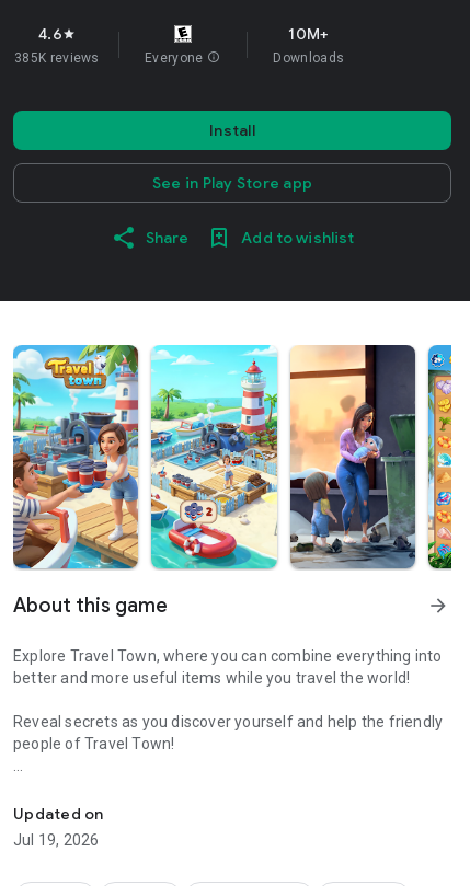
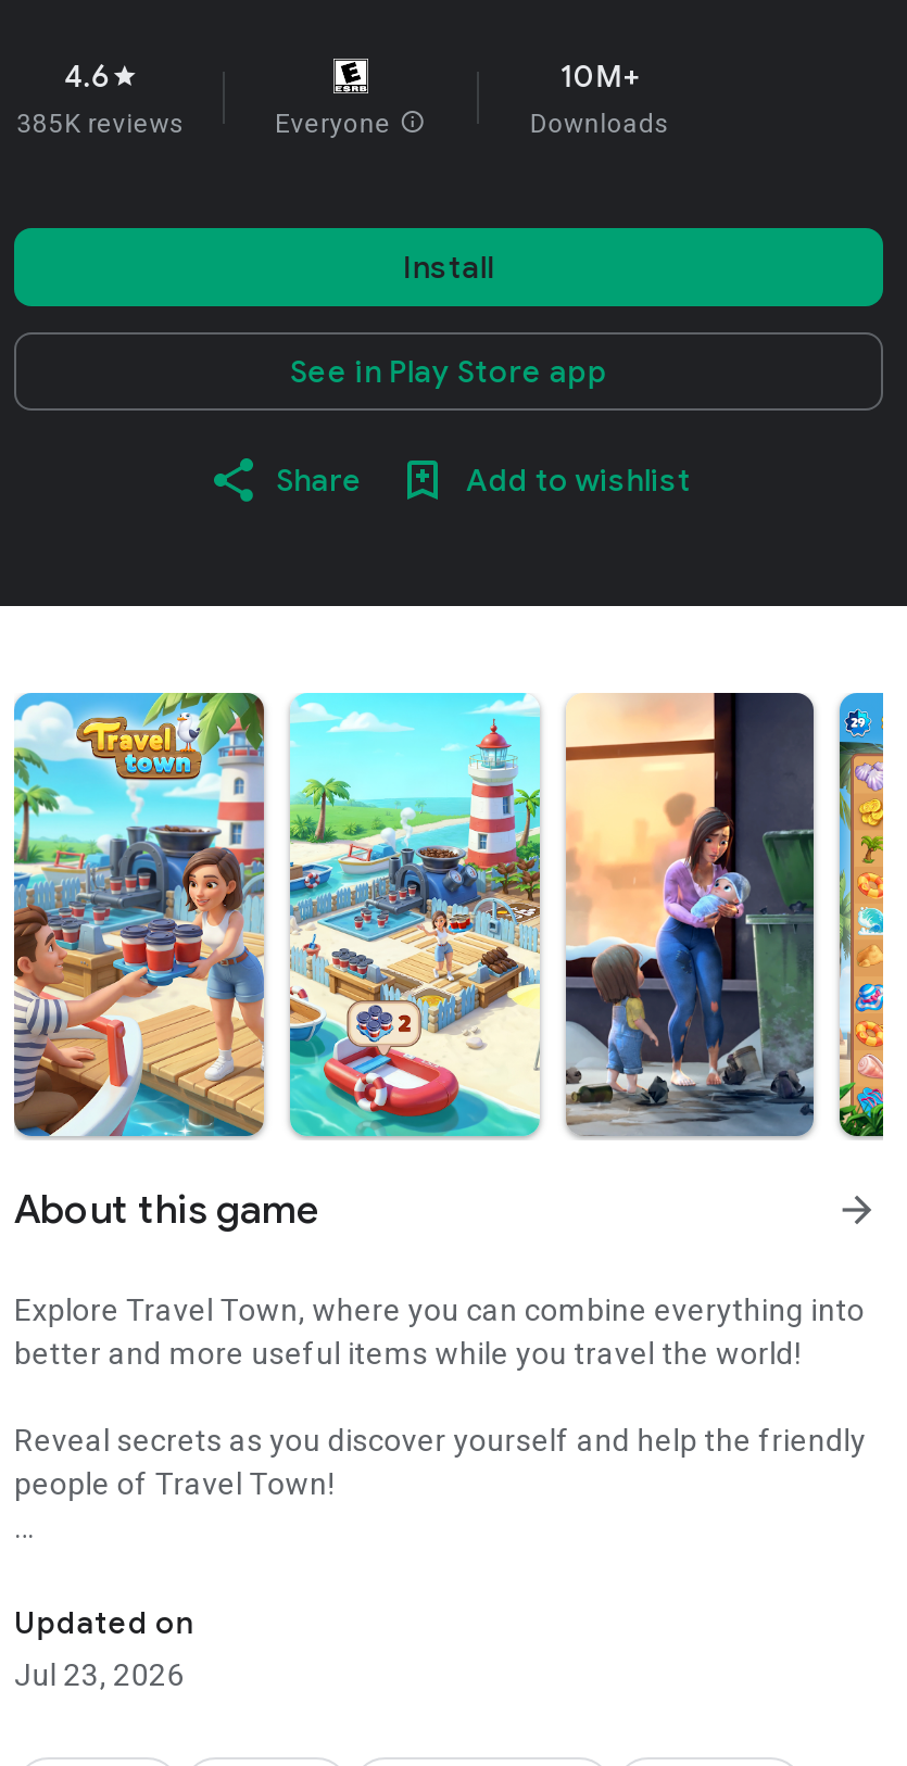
- Jul 19, 2026
+ Jul 23, 2026
